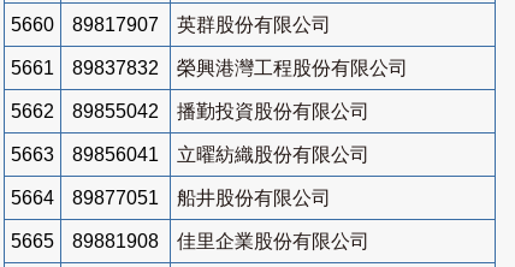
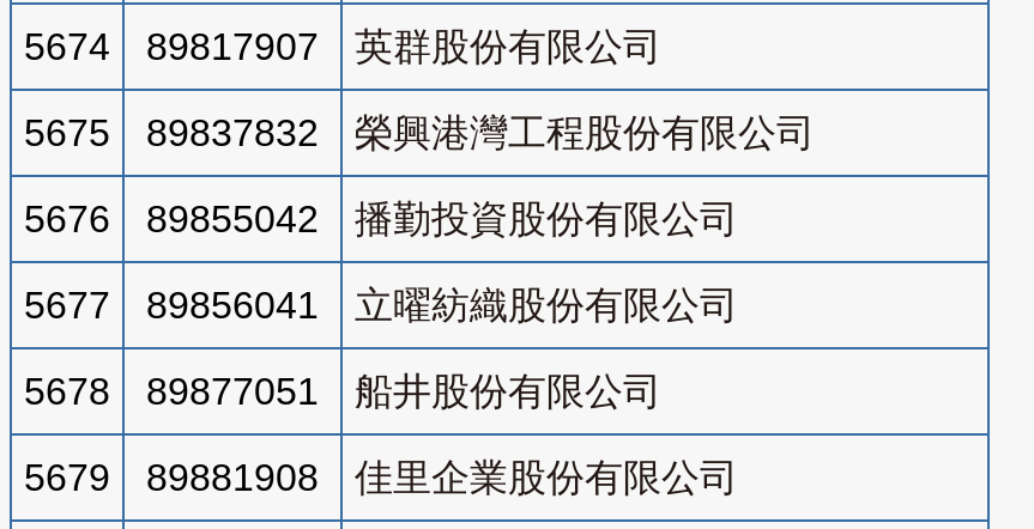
- 5660 89817907 英群股份有限公司
+ 5674 89817907 英群股份有限公司

- 5661 89837832 榮興港灣工程股份有限公司
+ 5675 89837832 榮興港灣工程股份有限公司

- 5662 89855042 播勤投資股份有限公司
+ 5676 89855042 播勤投資股份有限公司

- 5663 89856041 立曜紡織股份有限公司
+ 5677 89856041 立曜紡織股份有限公司

- 5664 89877051 船井股份有限公司
+ 5678 89877051 船井股份有限公司

- 5665 89881908 佳里企業股份有限公司
+ 5679 89881908 佳里企業股份有限公司
